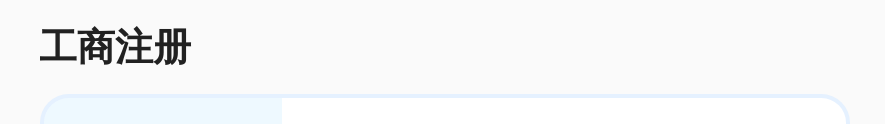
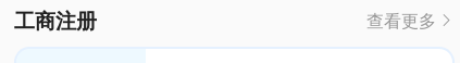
+ 查看更多
